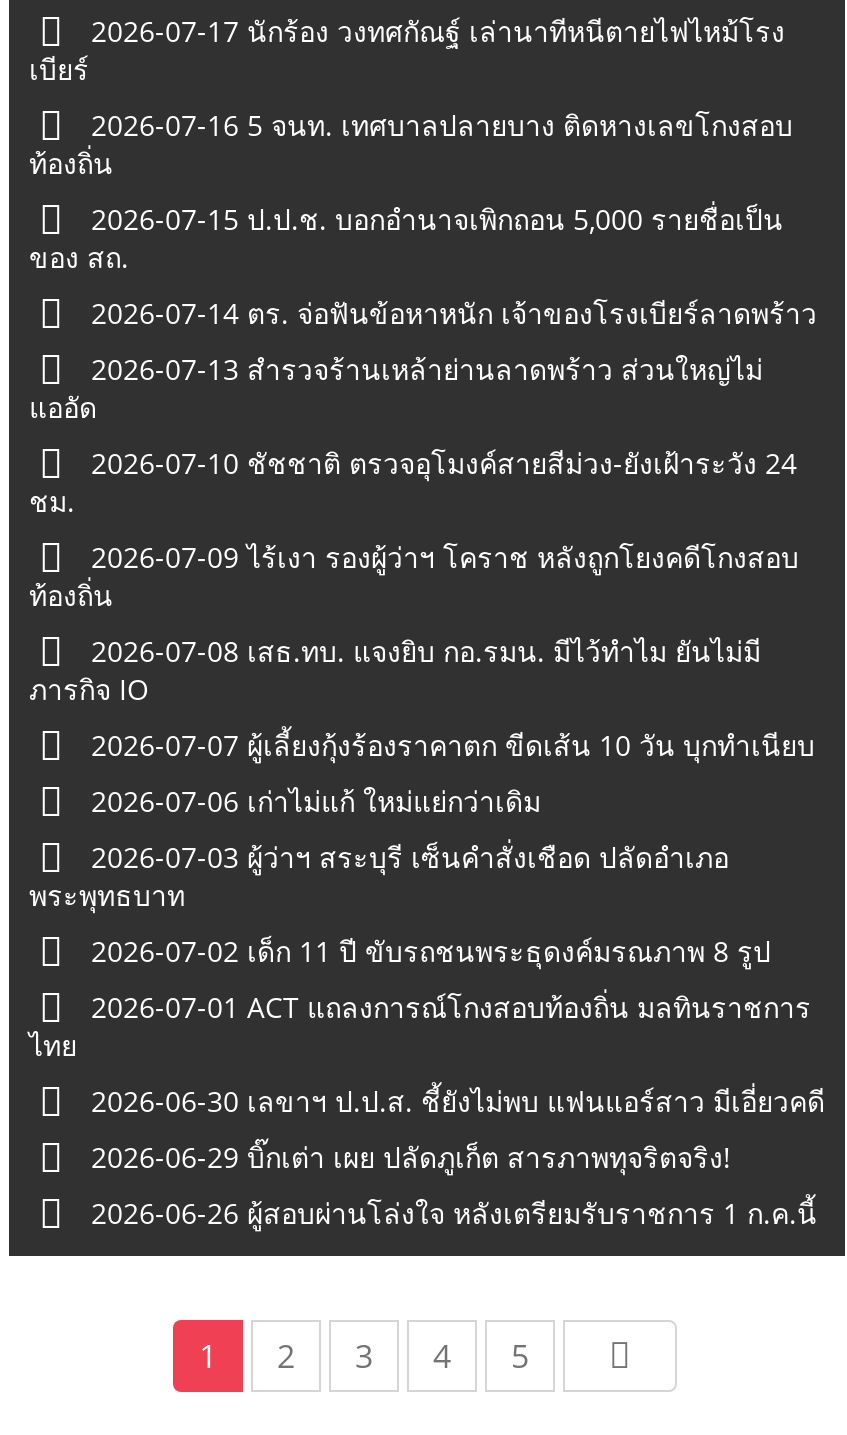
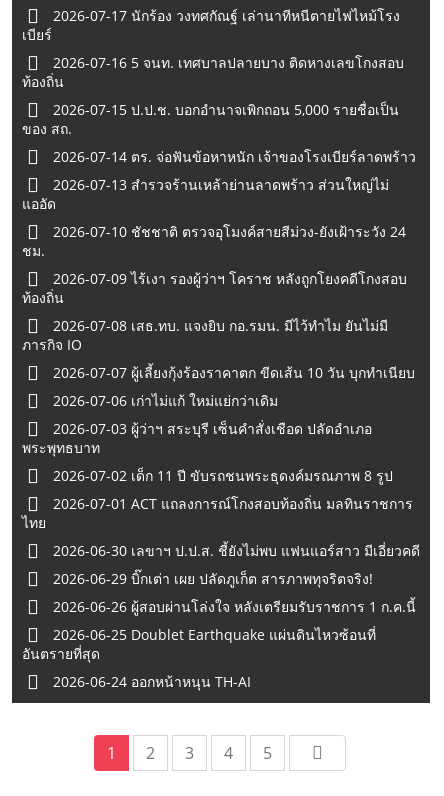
+ 2026-06-25 Doublet Earthquake แผ่นดินไหวซ้อนที่
+ อันตรายที่สุด
+ 2026-06-24 ออกหน้าหนุน TH-AI
